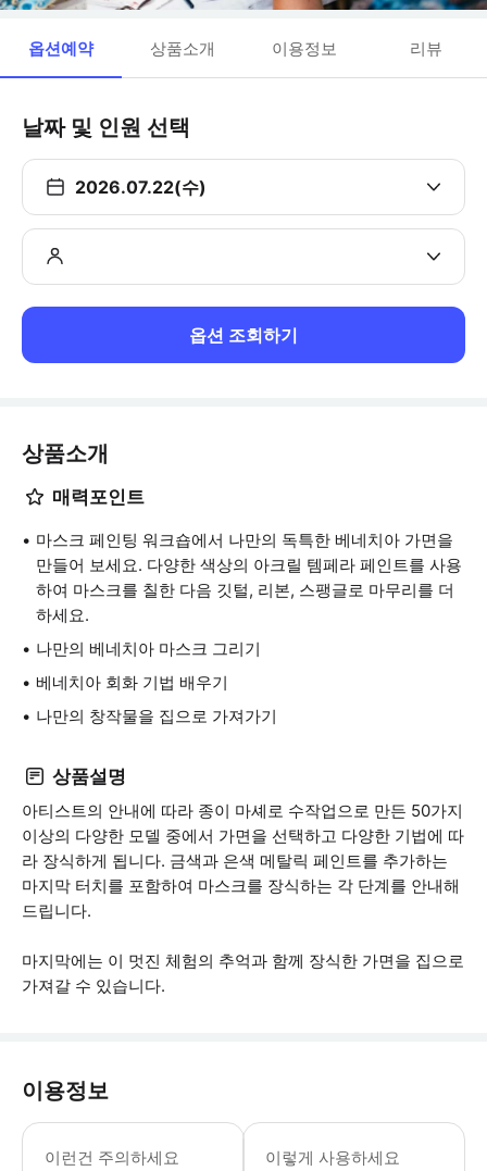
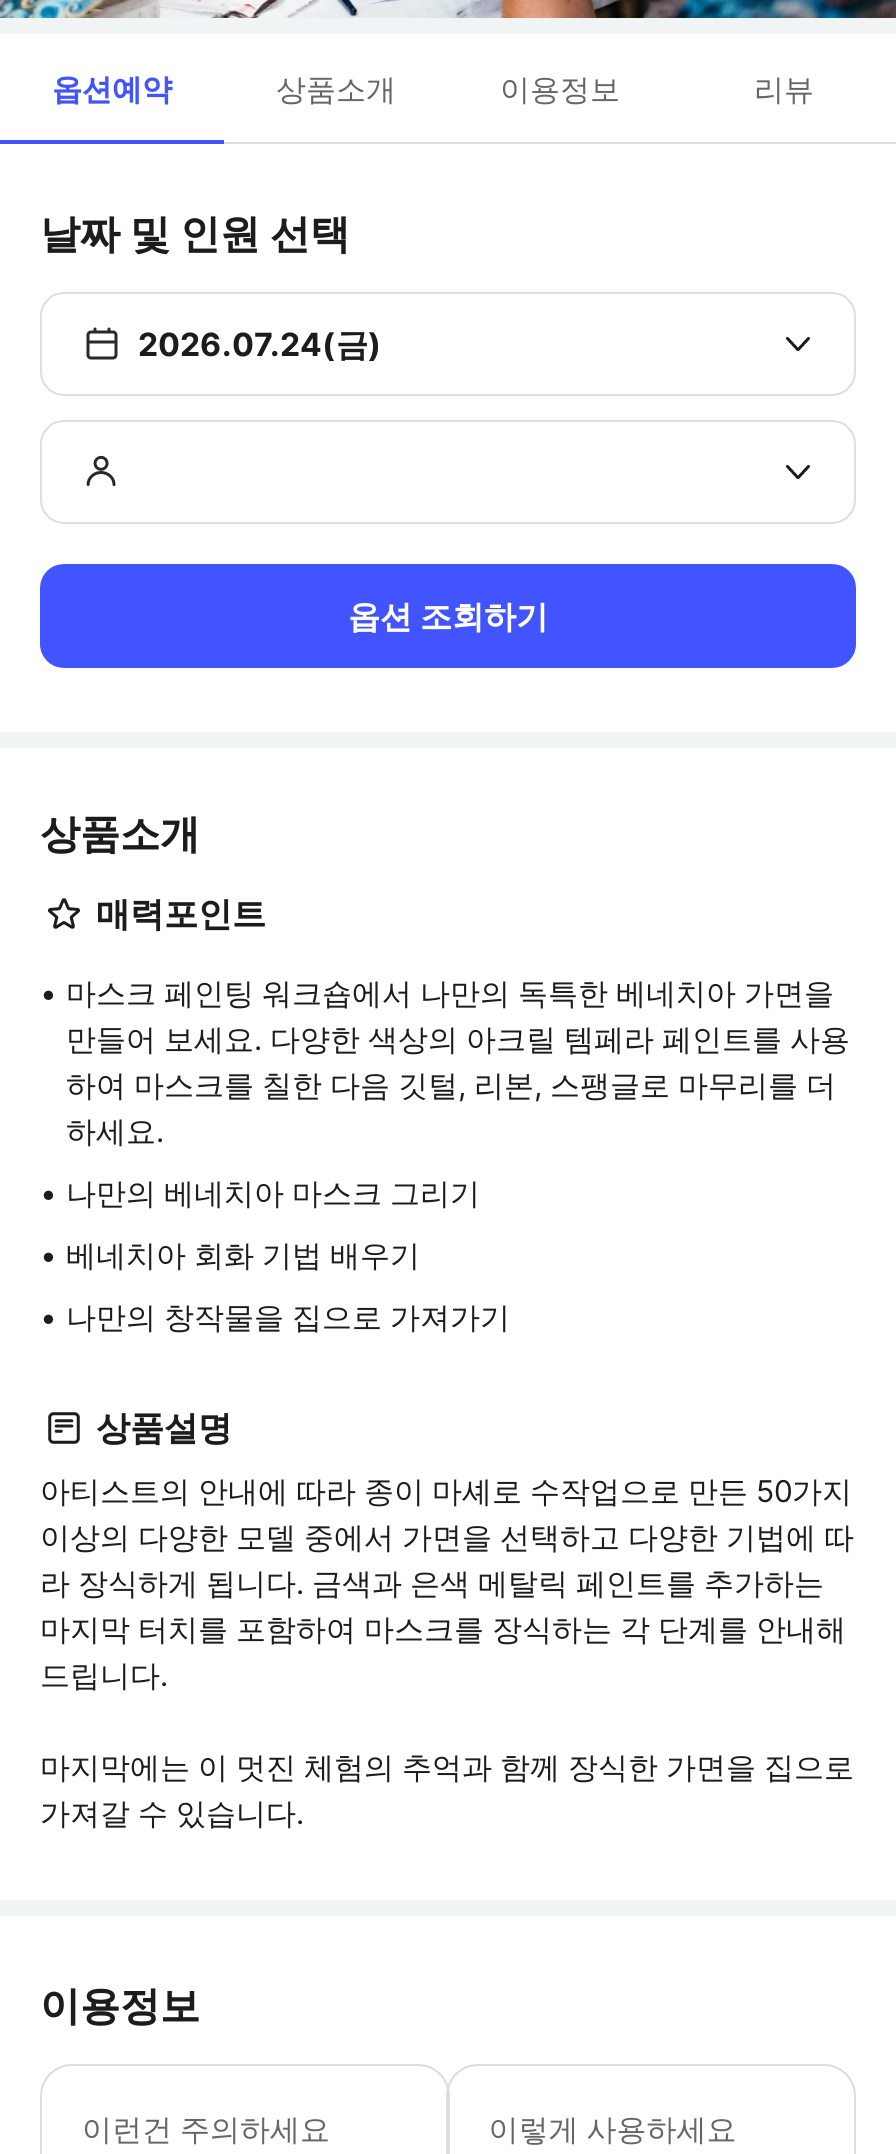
- 2026.07.22(수)
+ 2026.07.24(금)
